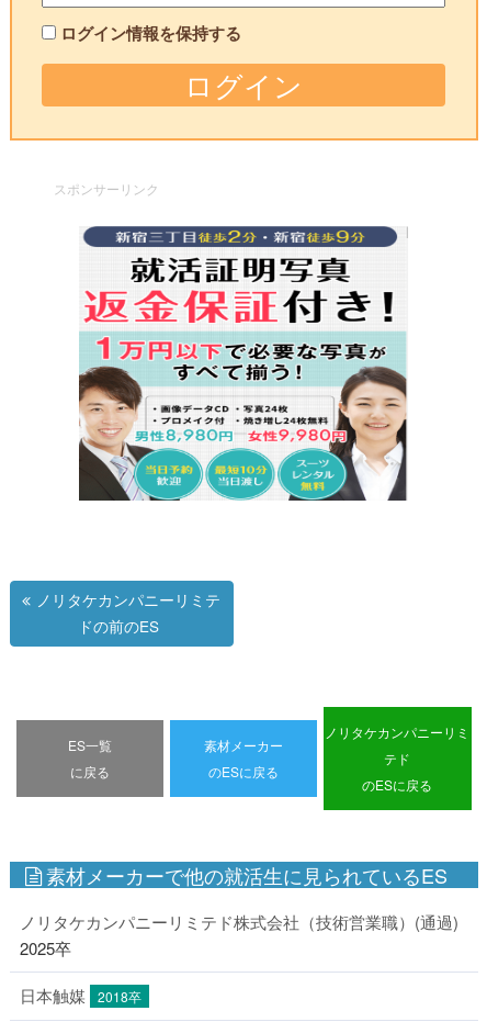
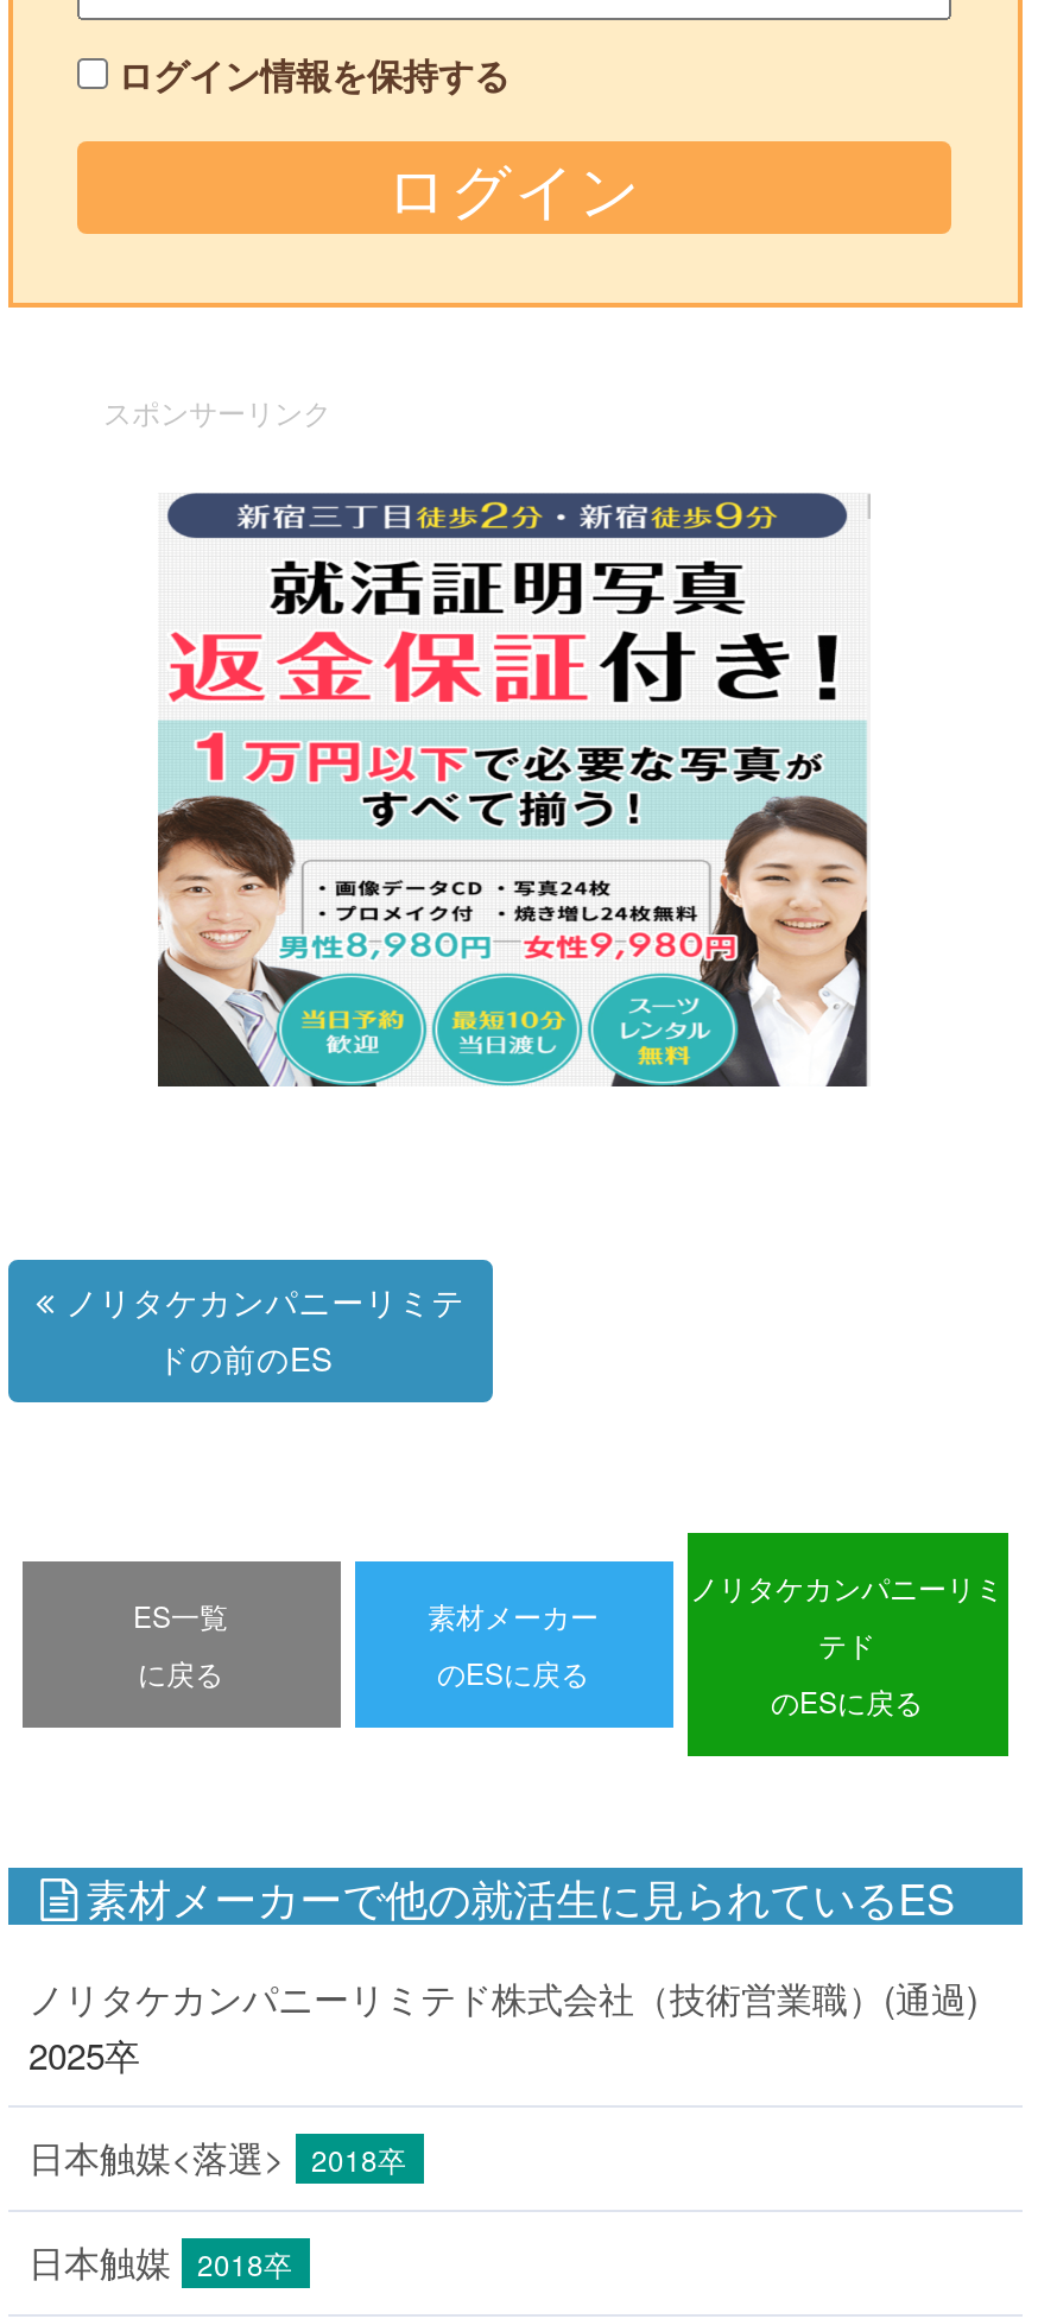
+ 日本触媒<落選>
+ 2018卒
